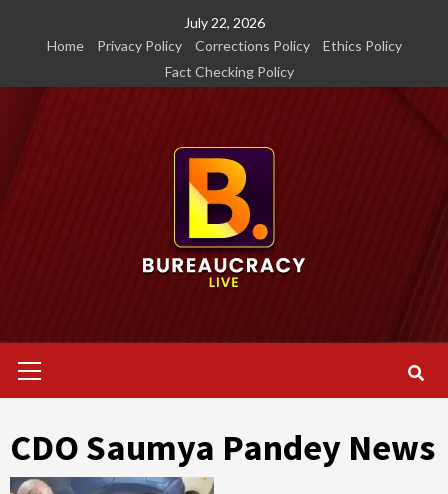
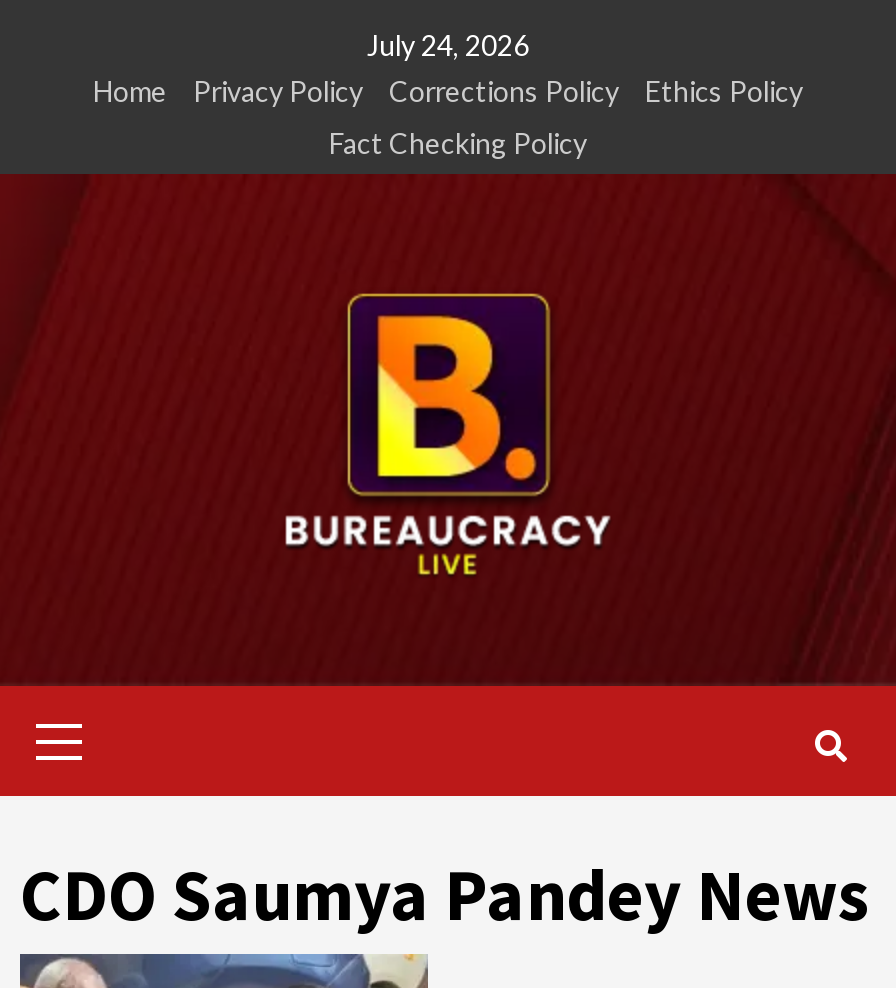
- July 22, 2026
+ July 24, 2026
